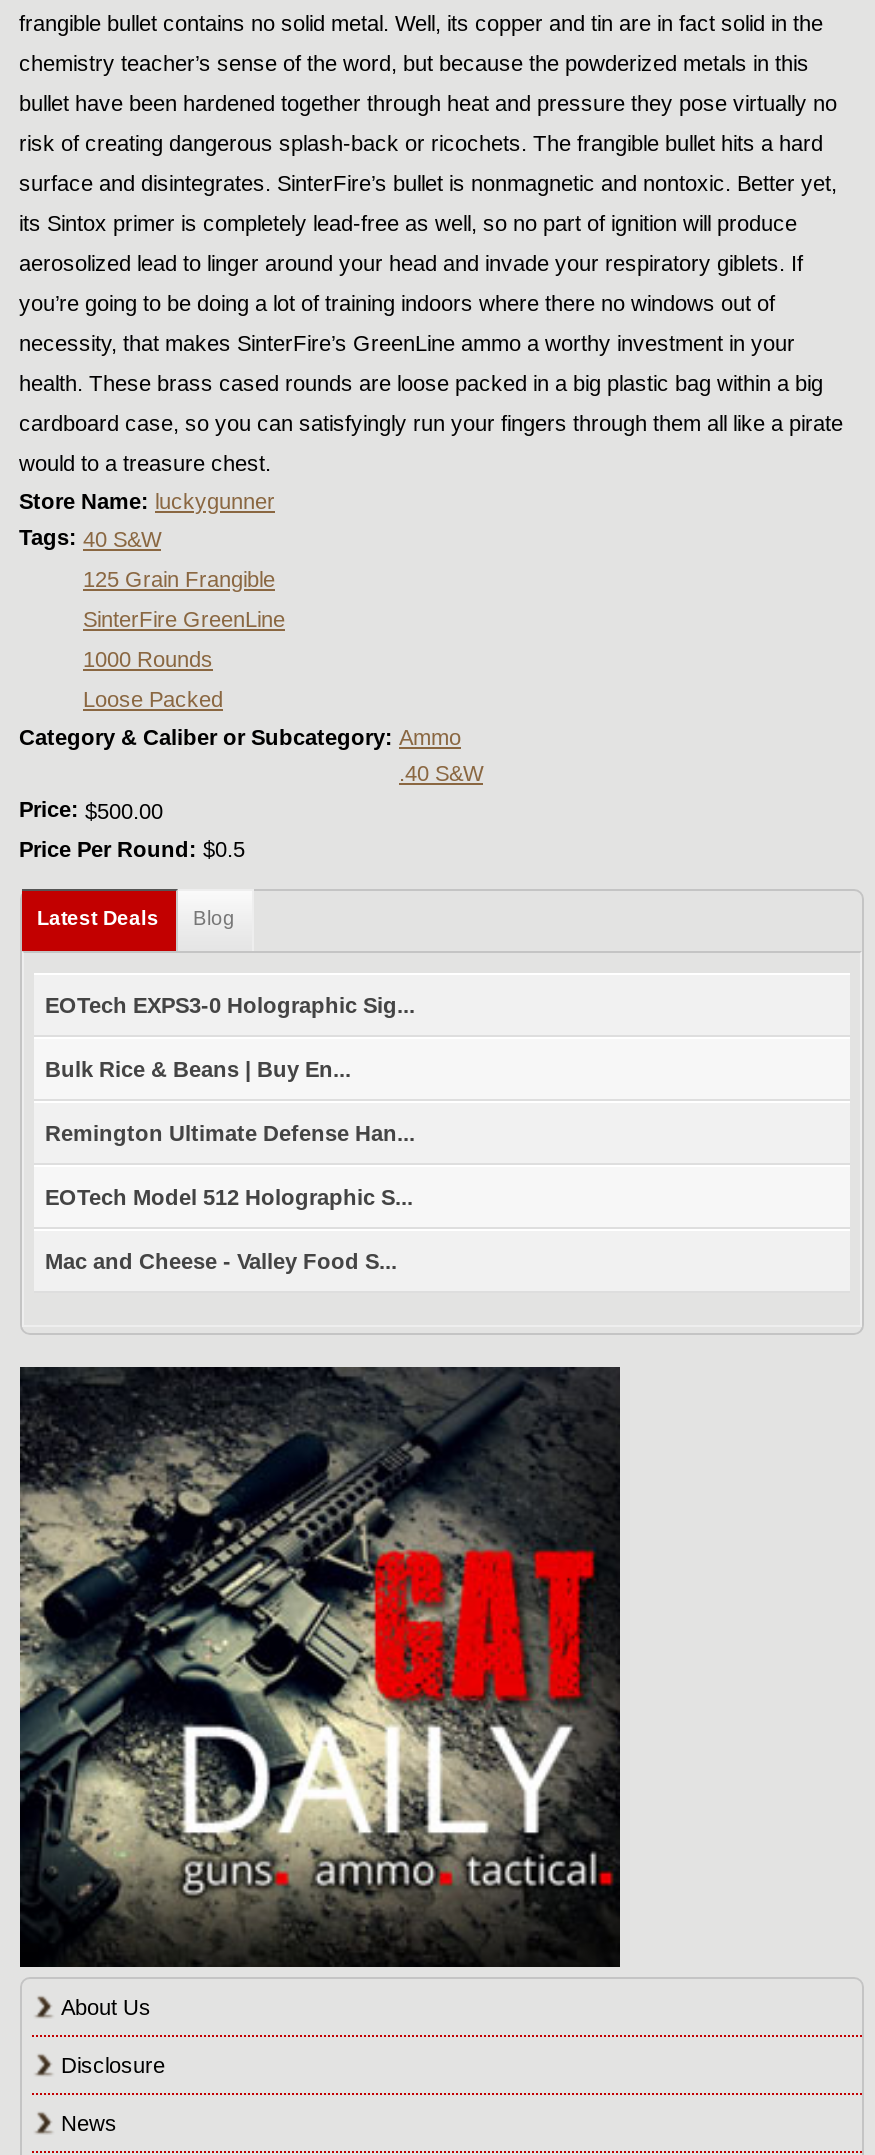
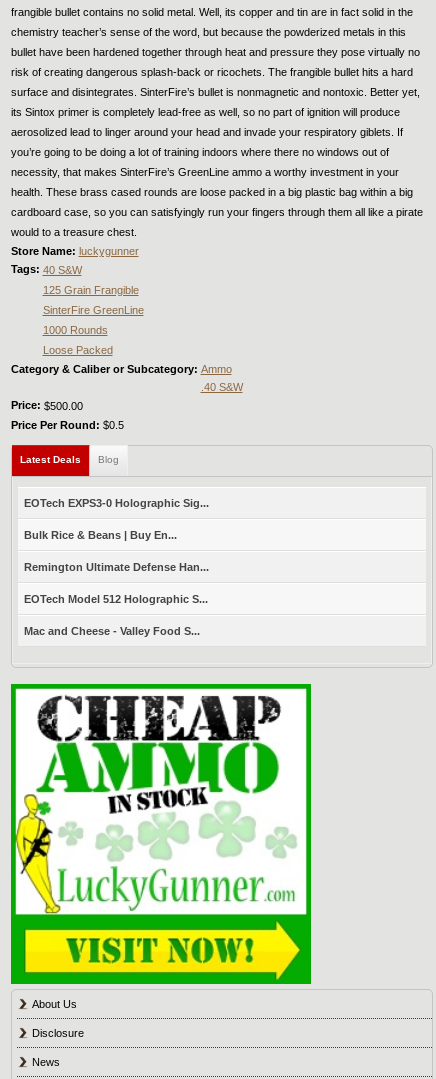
- [image]
+ [image]
